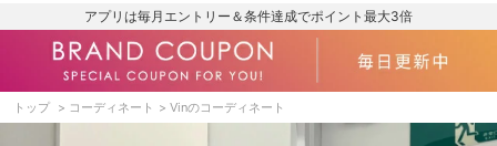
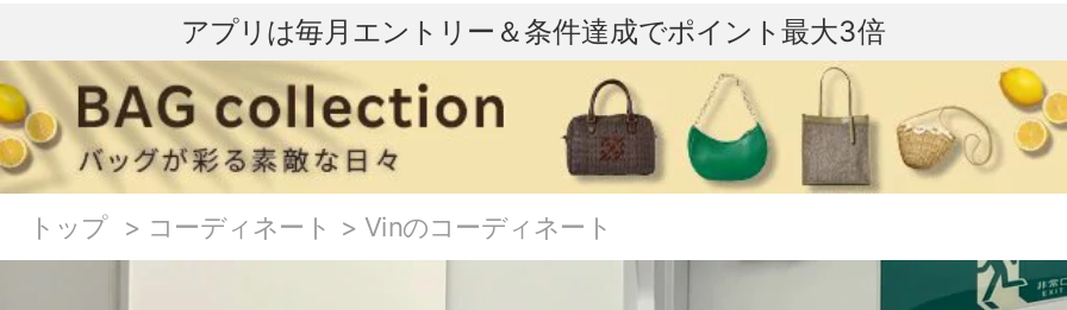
- [image]
+ [image]
